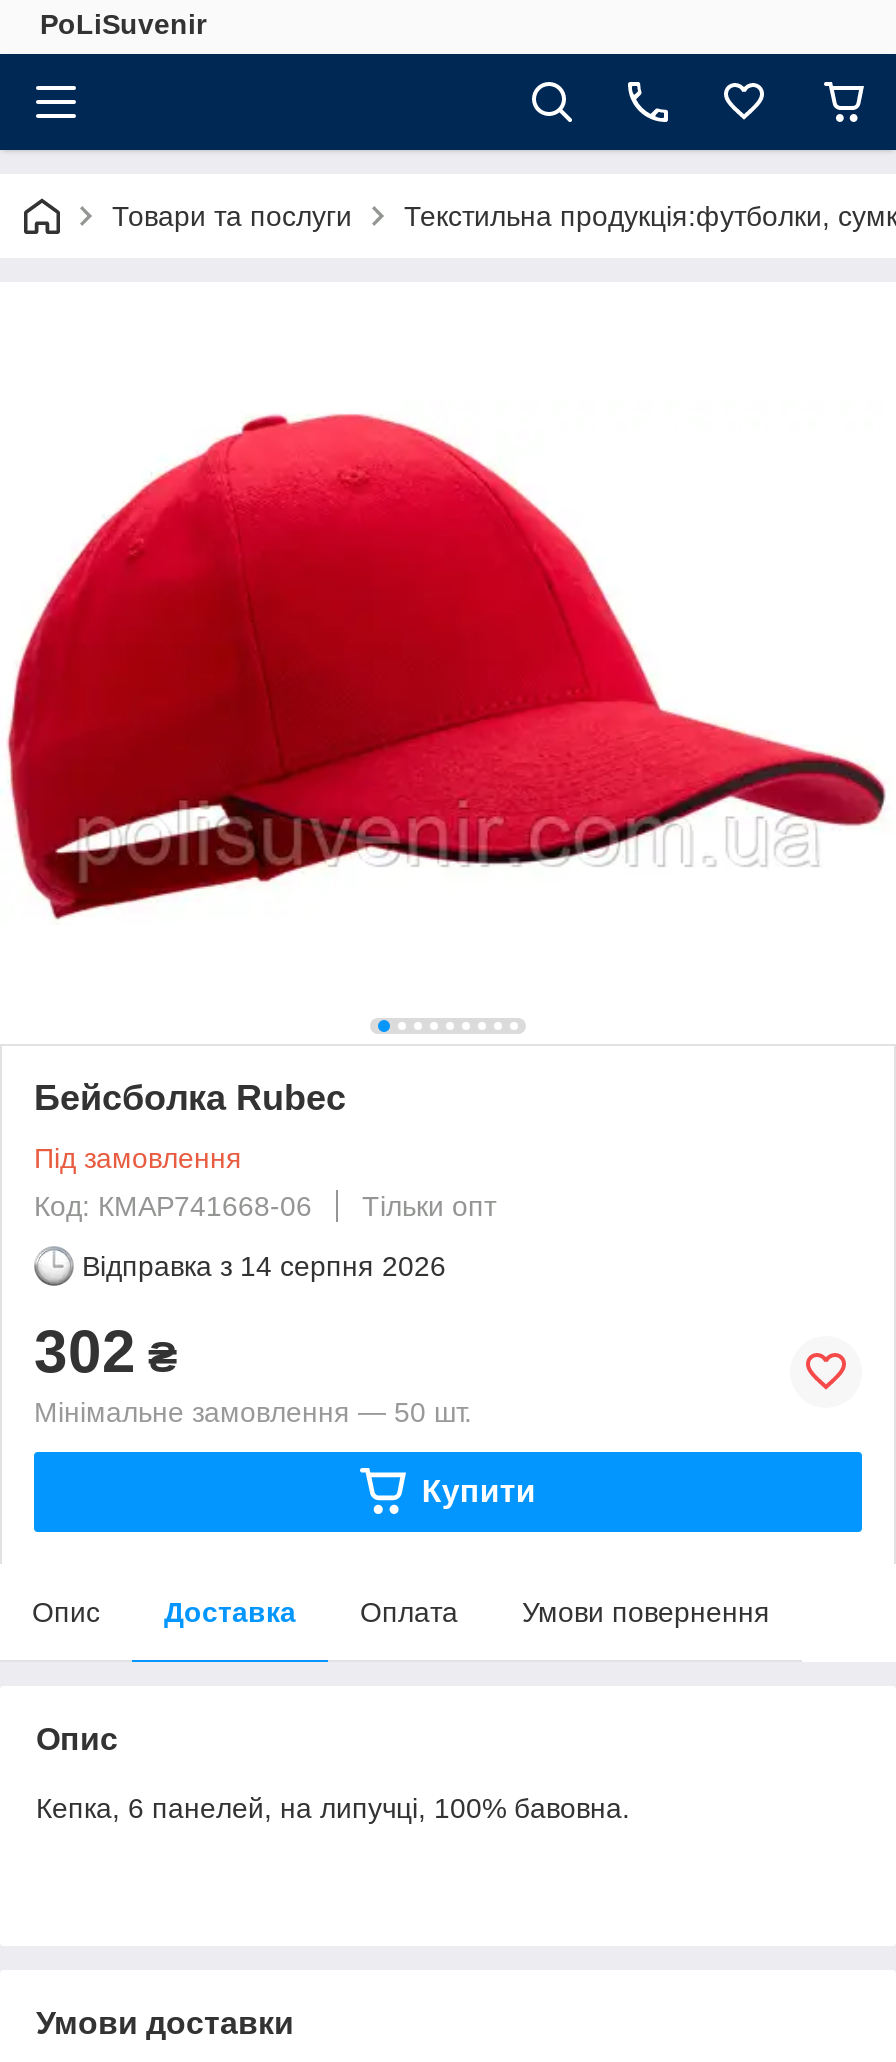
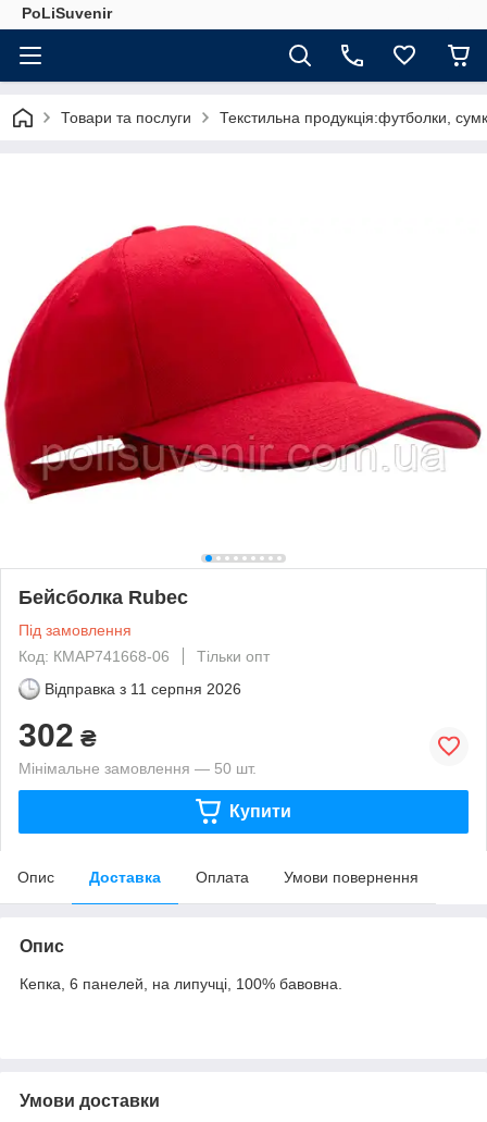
- Відправка з 14 серпня 2026
+ Відправка з 11 серпня 2026
